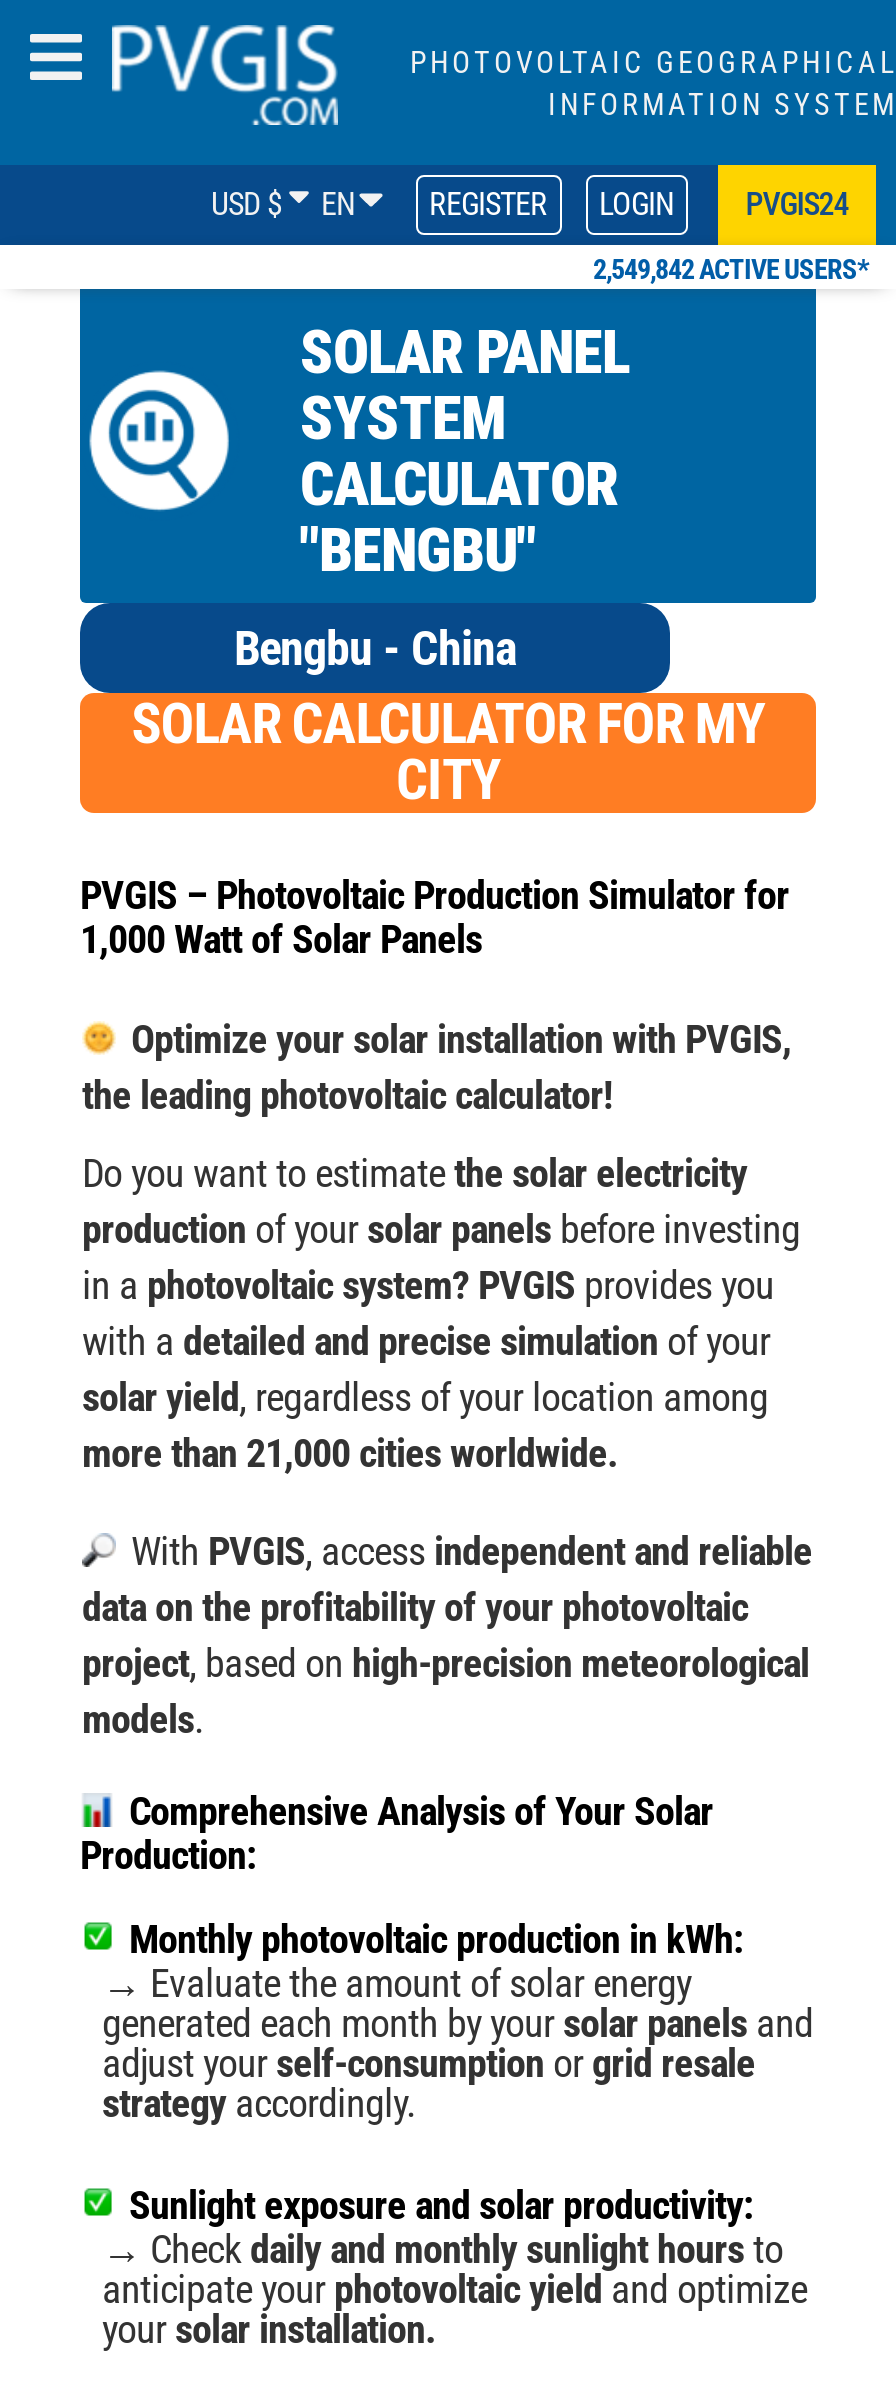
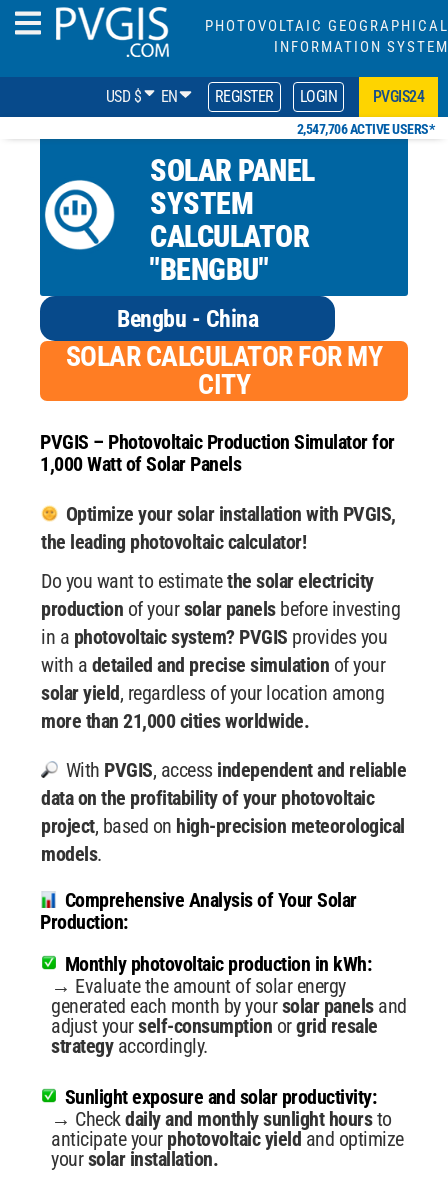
- 2,549,842 ACTIVE USERS*
+ 2,547,706 ACTIVE USERS*
